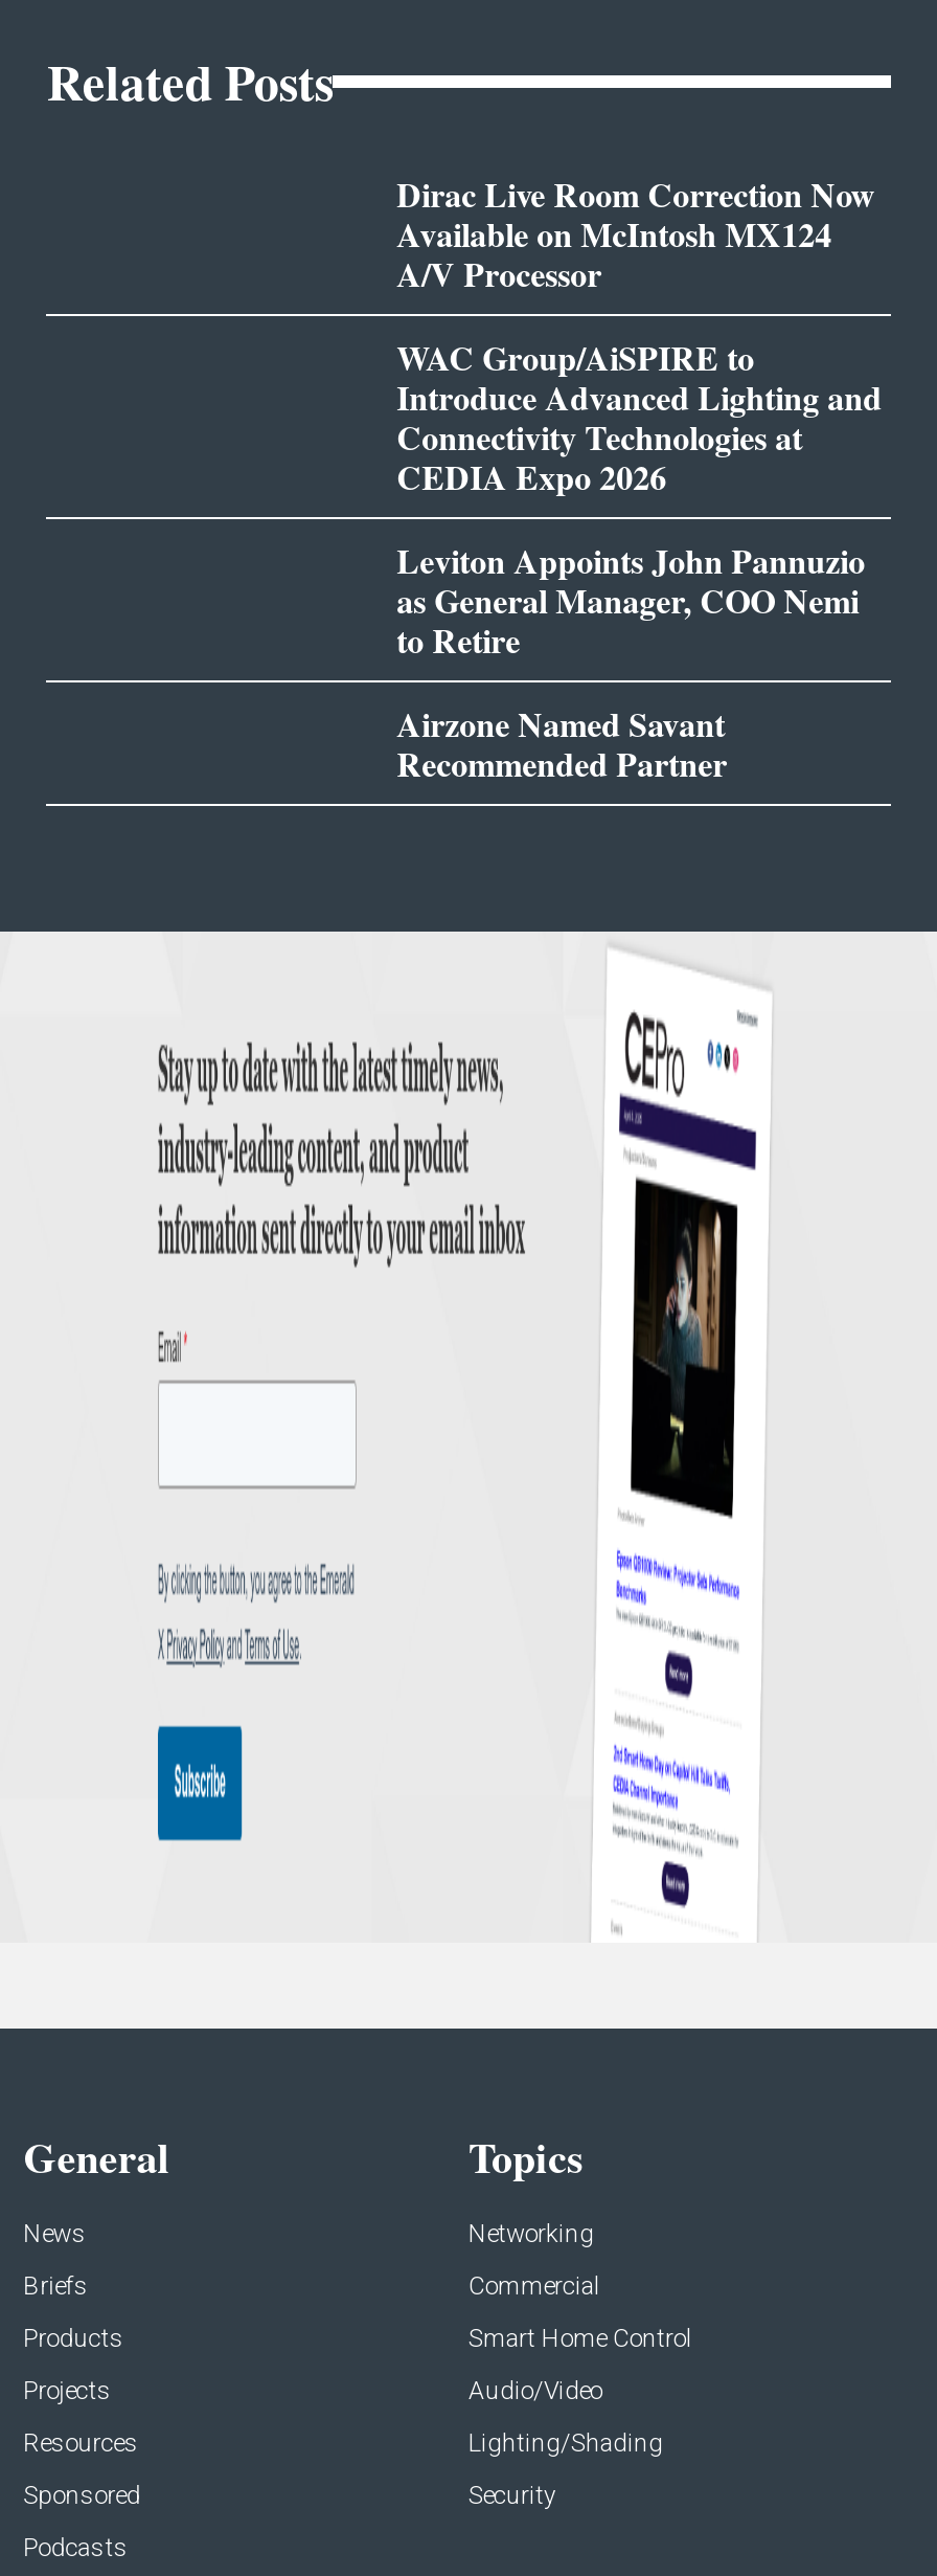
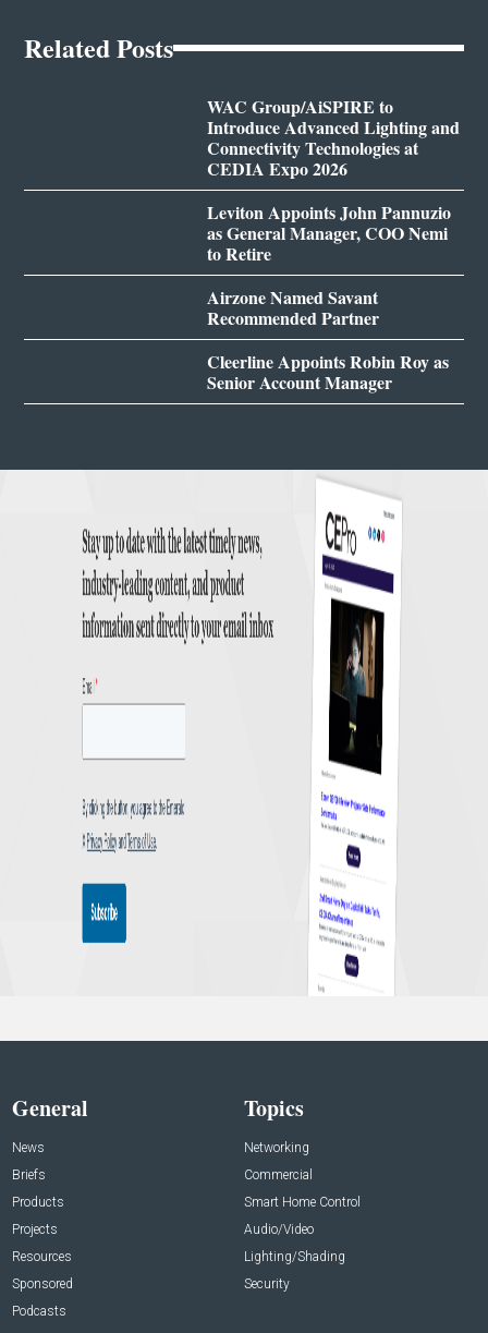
- Dirac Live Room Correction Now
- Available on McIntosh MX124
- A/V Processor

moved up: WAC Group/AiSPIRE to | Introduce Advanced Lighting and | Connectivity Technologies at | ... | Airzone Named Savant | Recommended Partner

+ Cleerline Appoints Robin Roy as
+ Senior Account Manager
